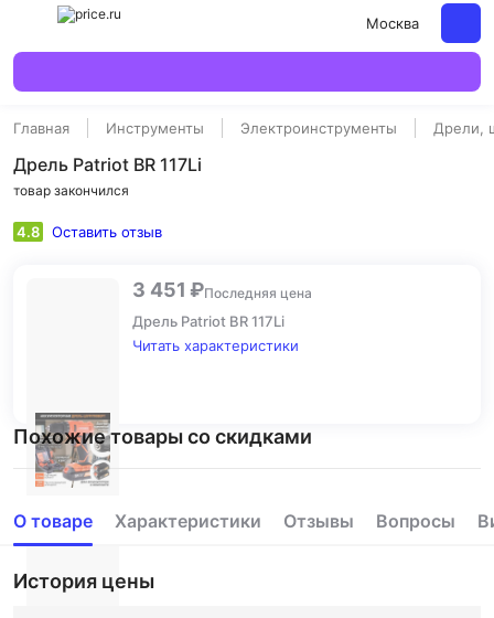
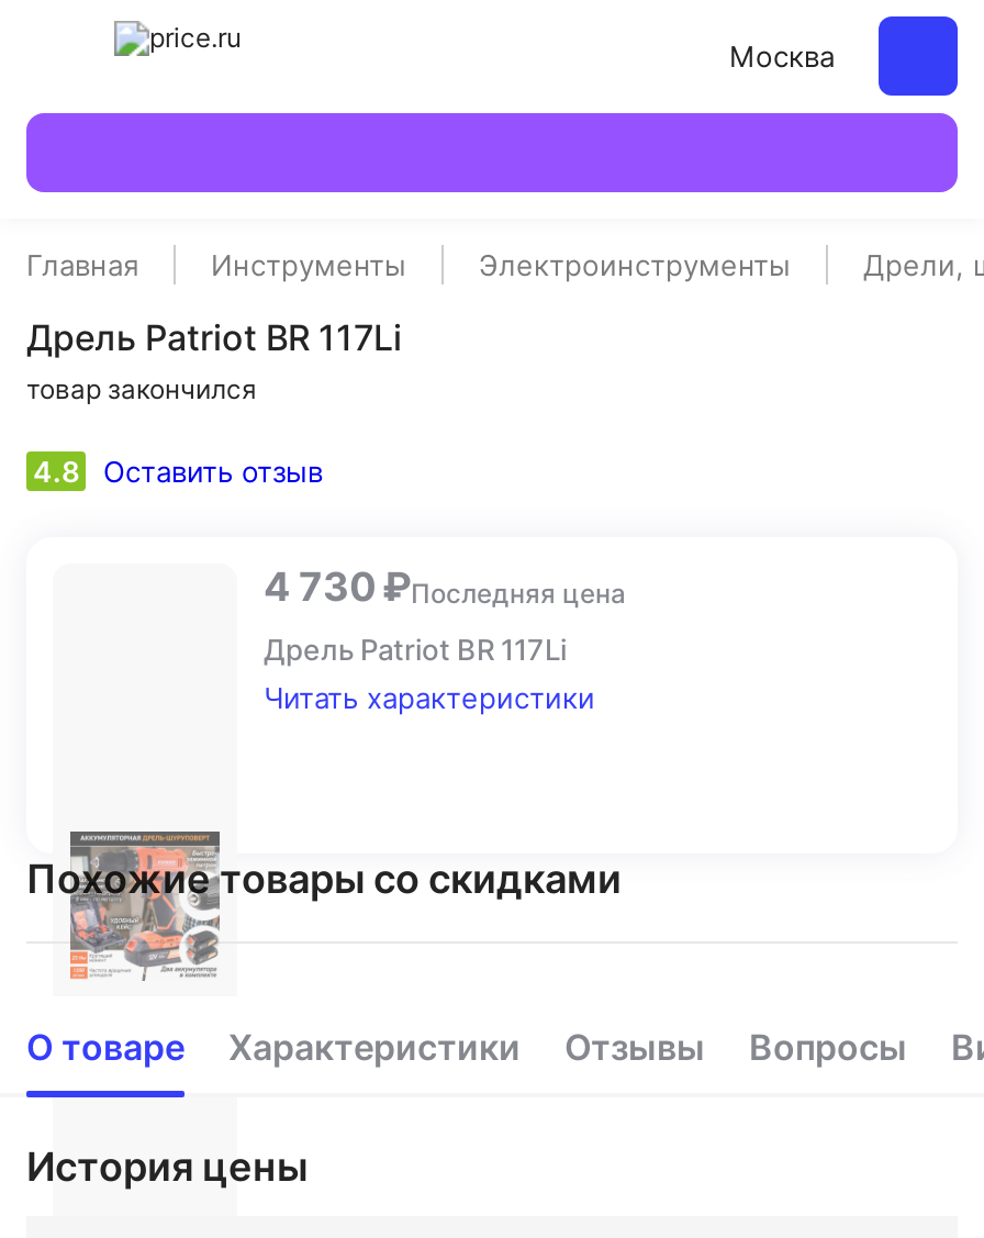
- 3 451 ₽Последняя цена
+ 4 730 ₽Последняя цена
